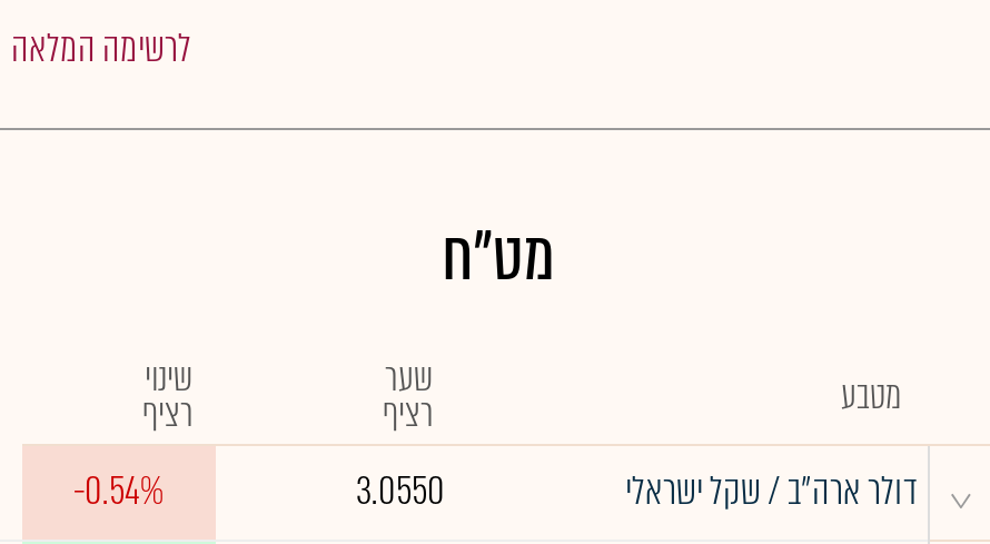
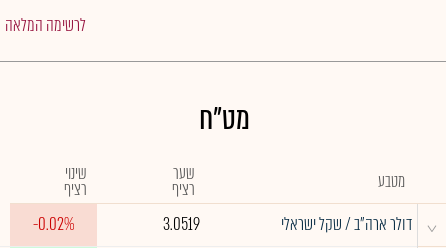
- -0.54%
+ -0.02%

- 3.0550
+ 3.0519
